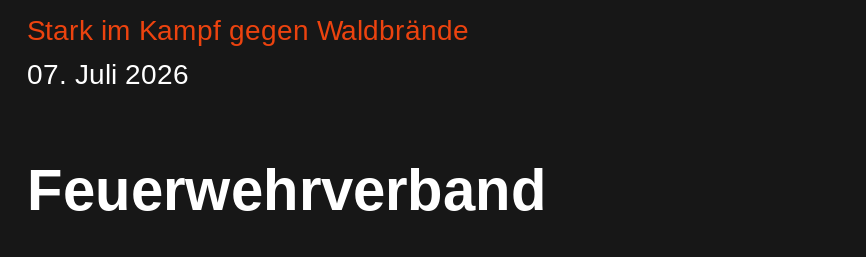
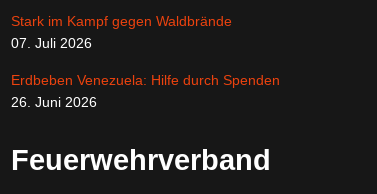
+ Erdbeben Venezuela: Hilfe durch Spenden
+ 26. Juni 2026
